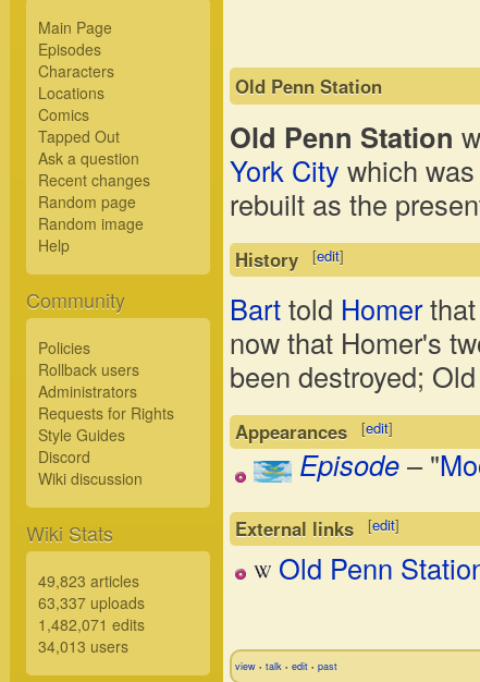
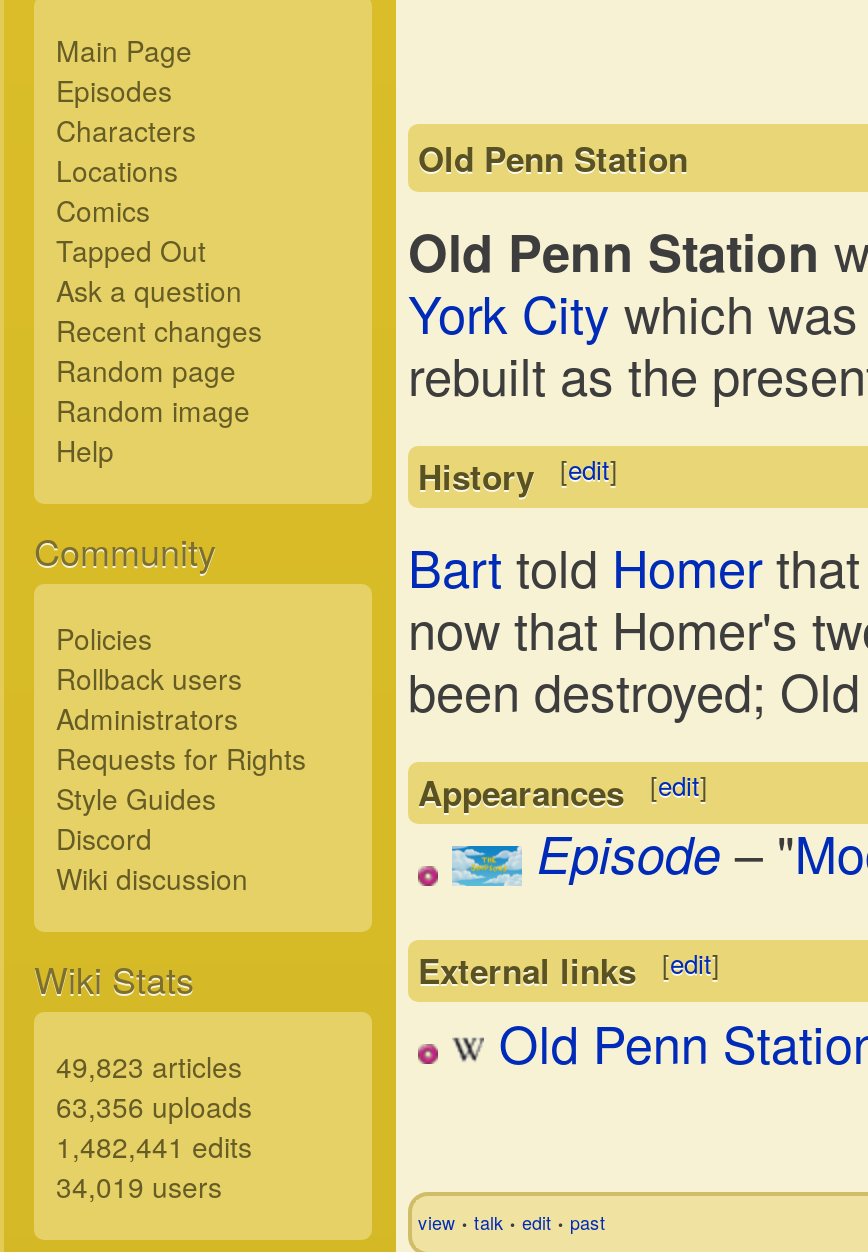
- 63,337 uploads
+ 63,356 uploads

- 1,482,071 edits
+ 1,482,441 edits

- 34,013 users
+ 34,019 users
